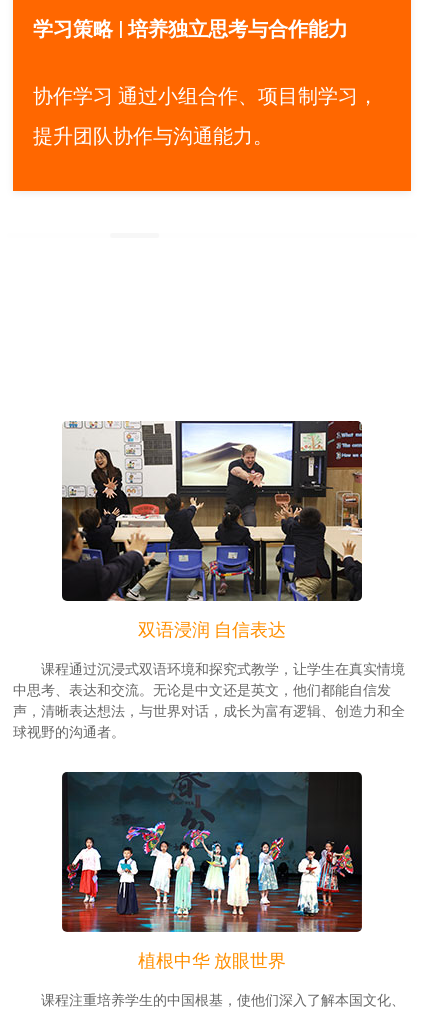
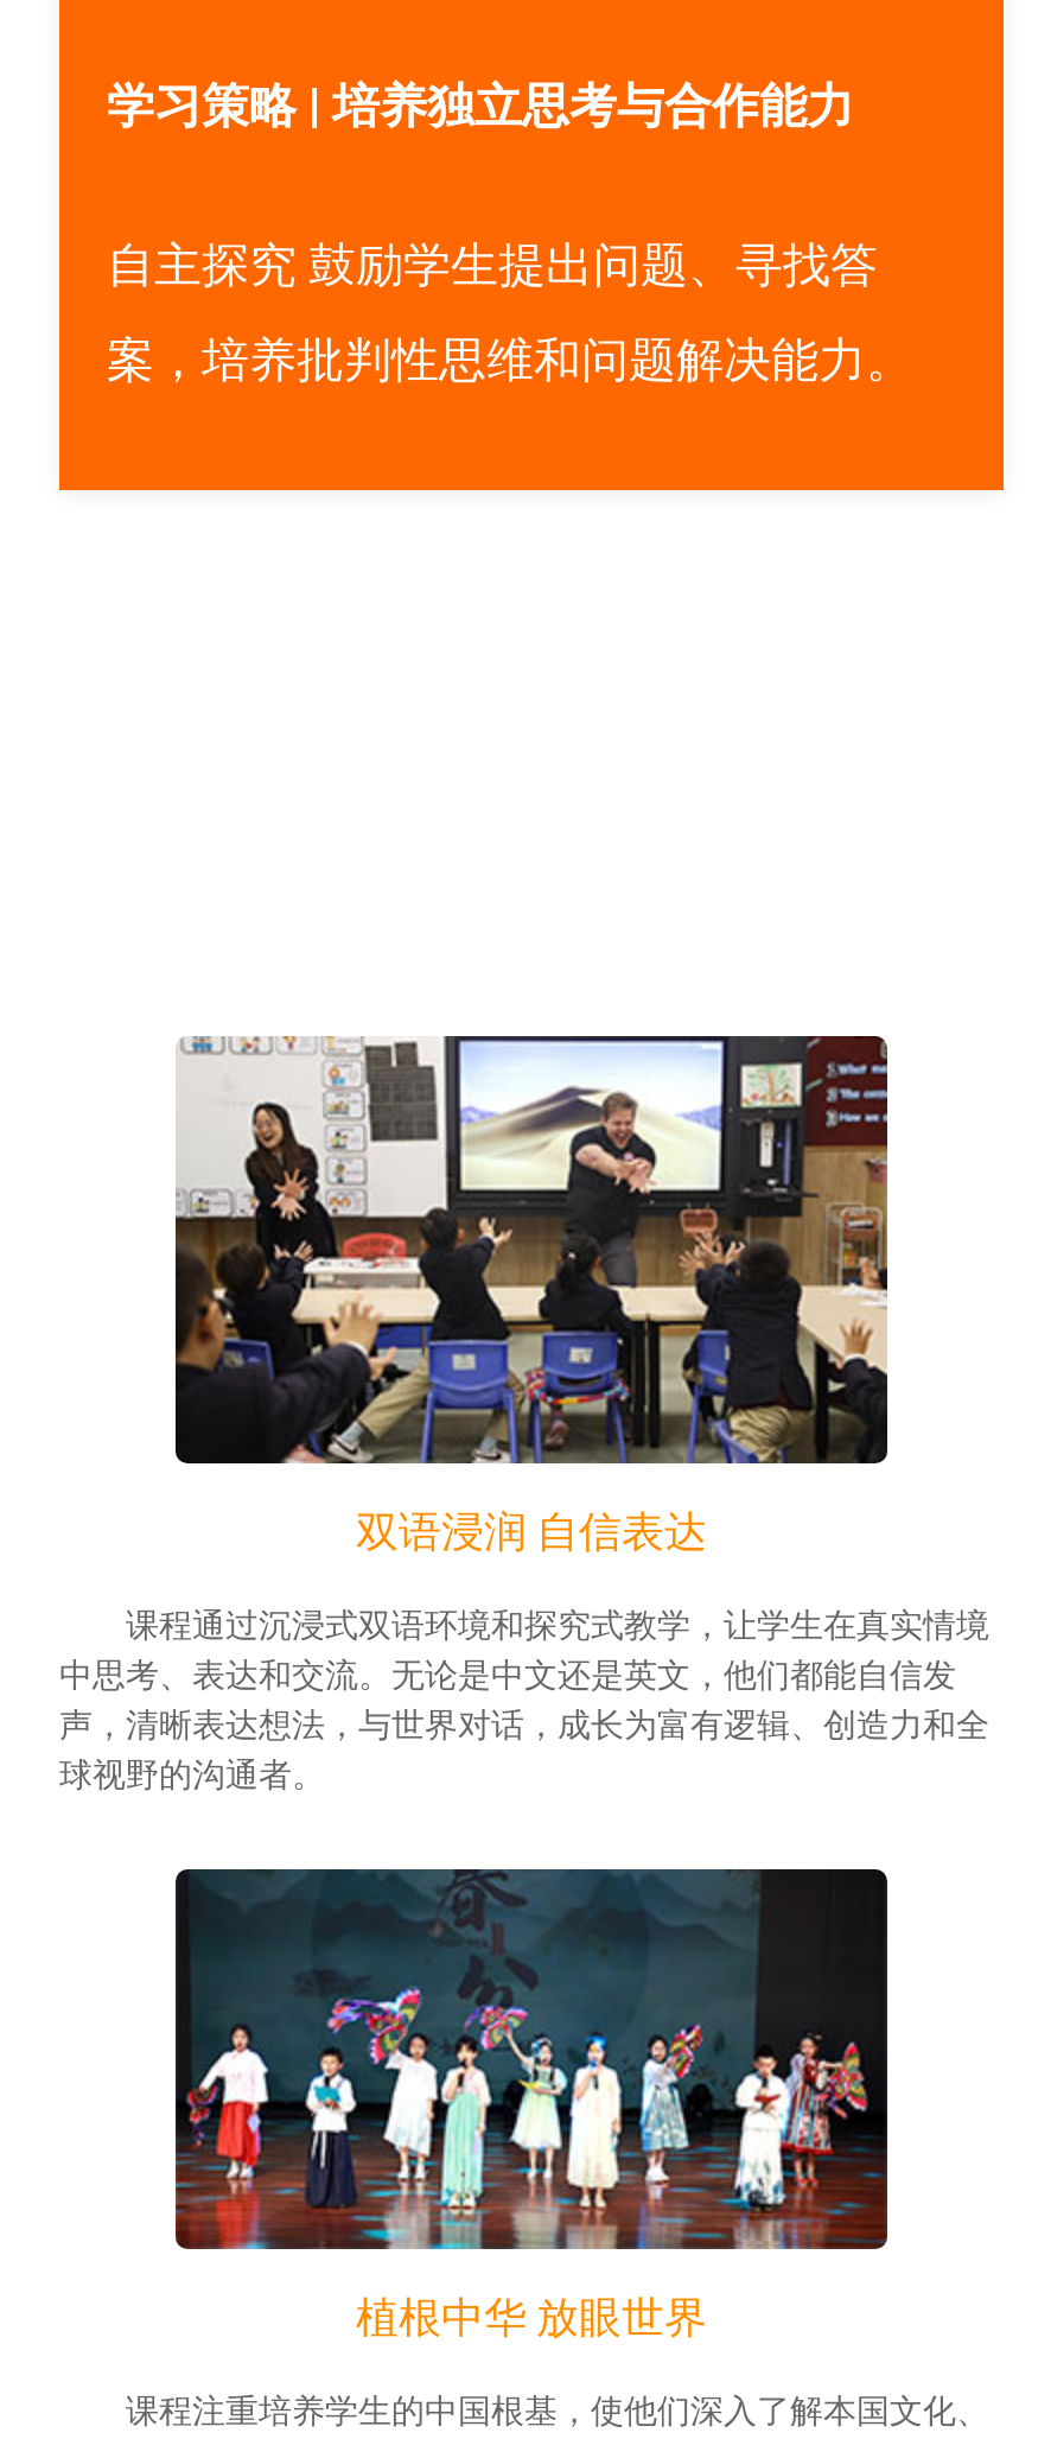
- 协作学习 通过小组合作、项目制学习，
+ 自主探究 鼓励学生提出问题、寻找答

- 提升团队协作与沟通能力。
+ 案，培养批判性思维和问题解决能力。
